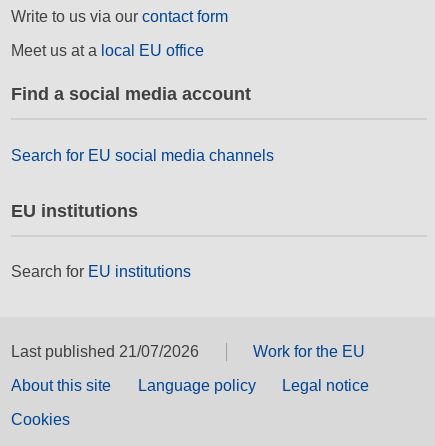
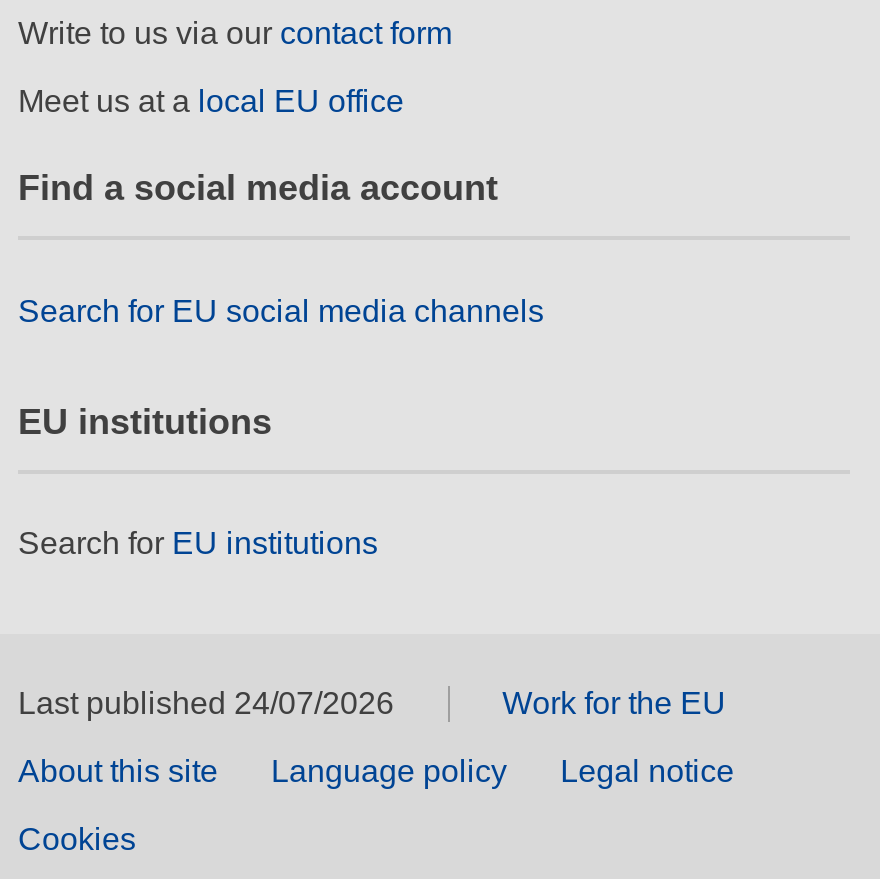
- Last published 21/07/2026
+ Last published 24/07/2026
